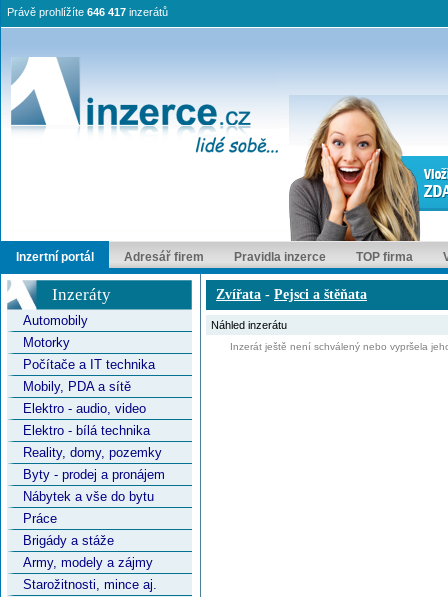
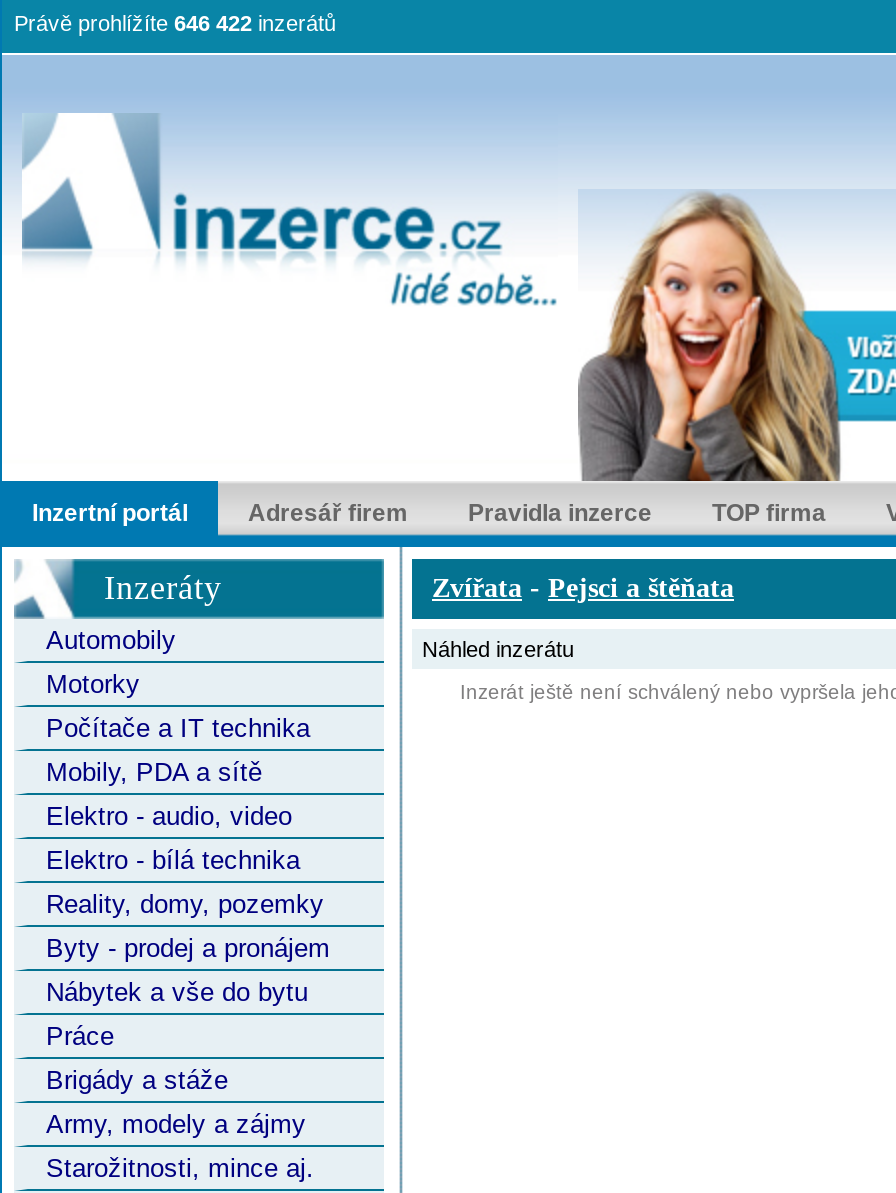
- Právě prohlížíte 646 417 inzerátů
+ Právě prohlížíte 646 422 inzerátů
